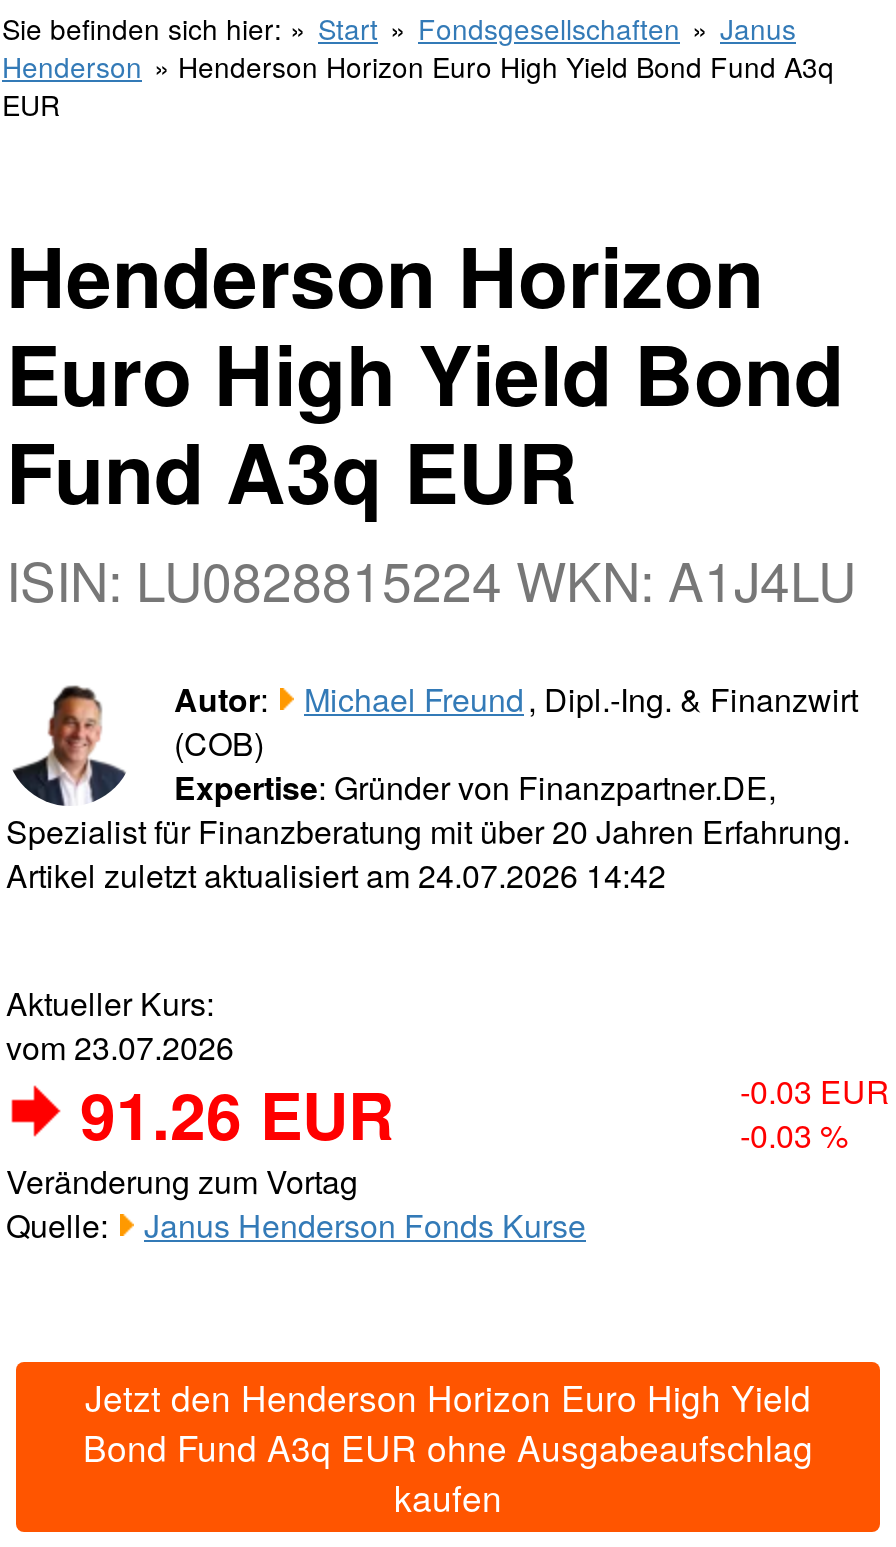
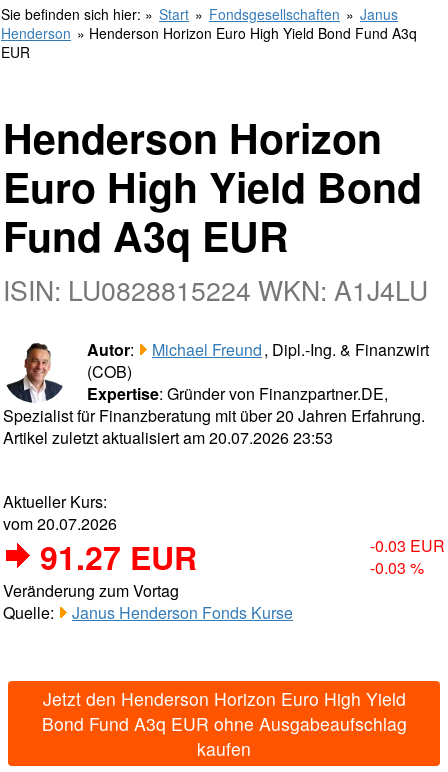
- Artikel zuletzt aktualisiert am 24.07.2026 14:42
+ Artikel zuletzt aktualisiert am 20.07.2026 23:53

- vom 23.07.2026
+ vom 20.07.2026

- 91.26 EUR
+ 91.27 EUR
